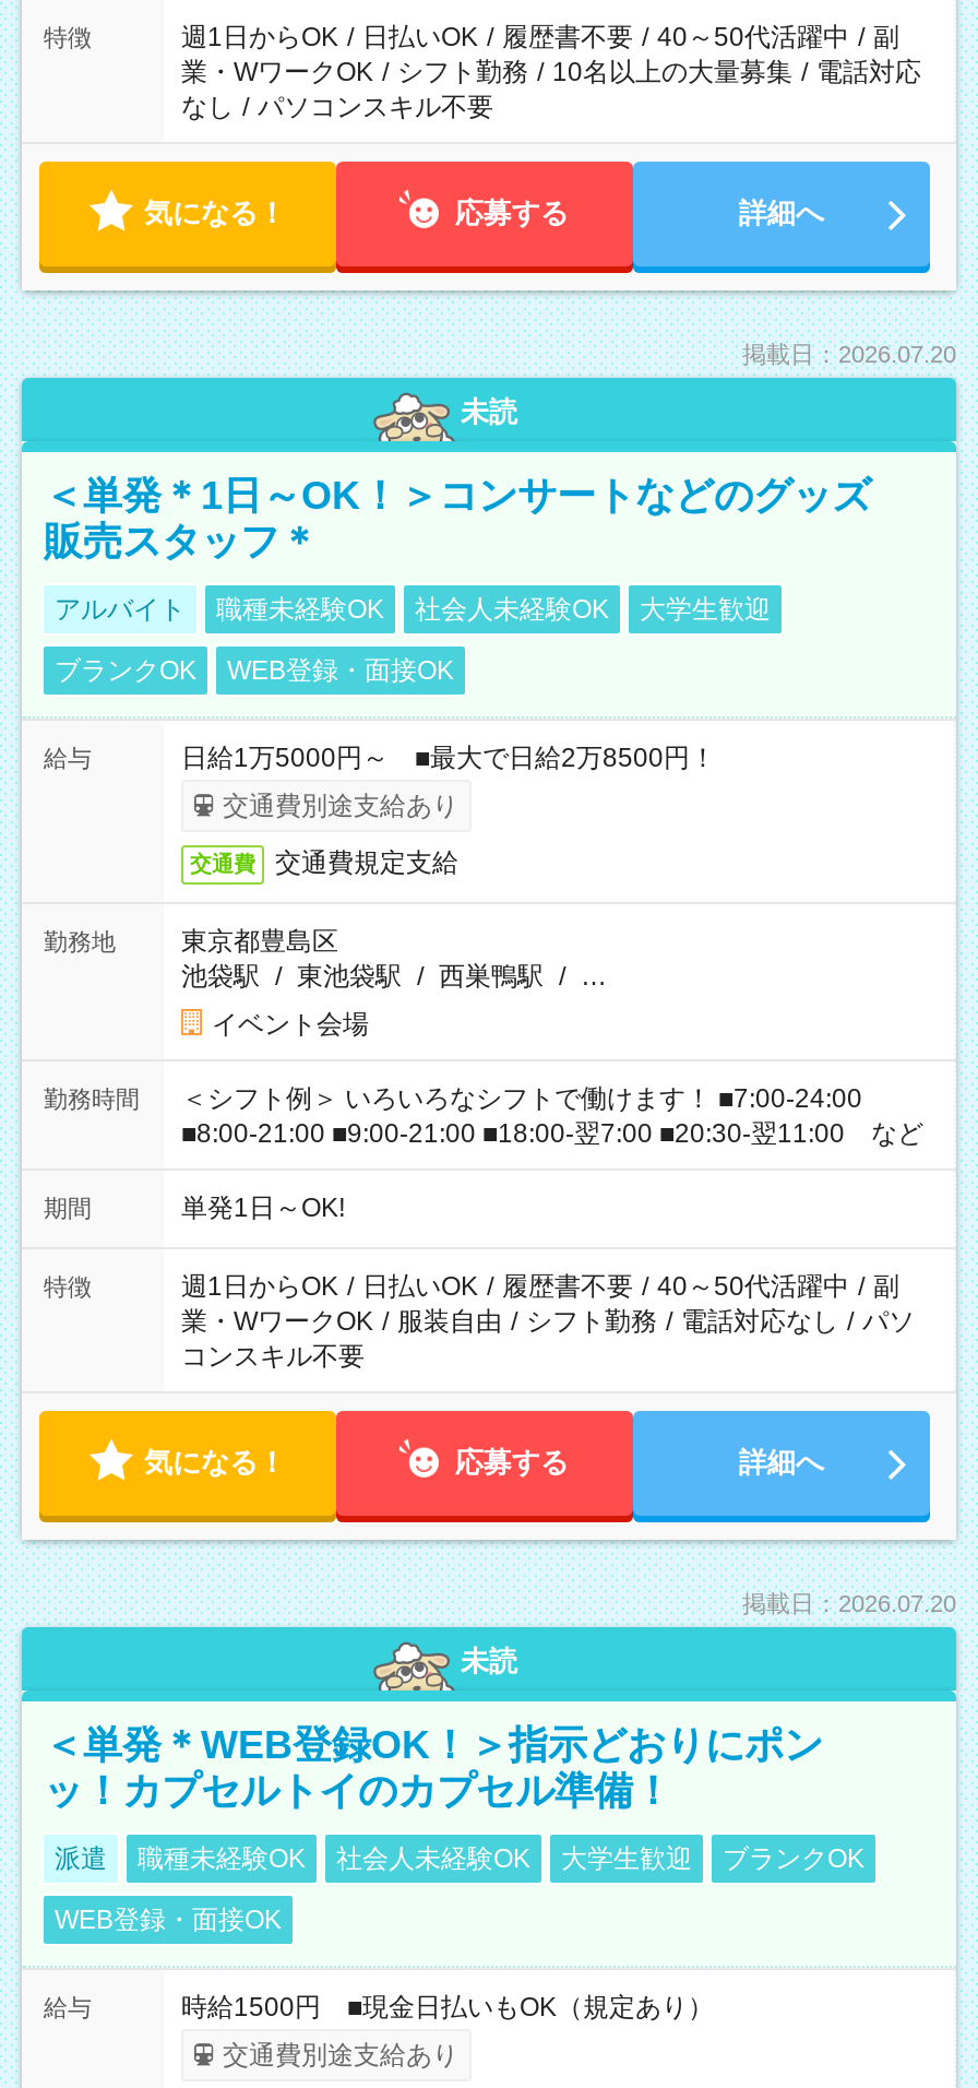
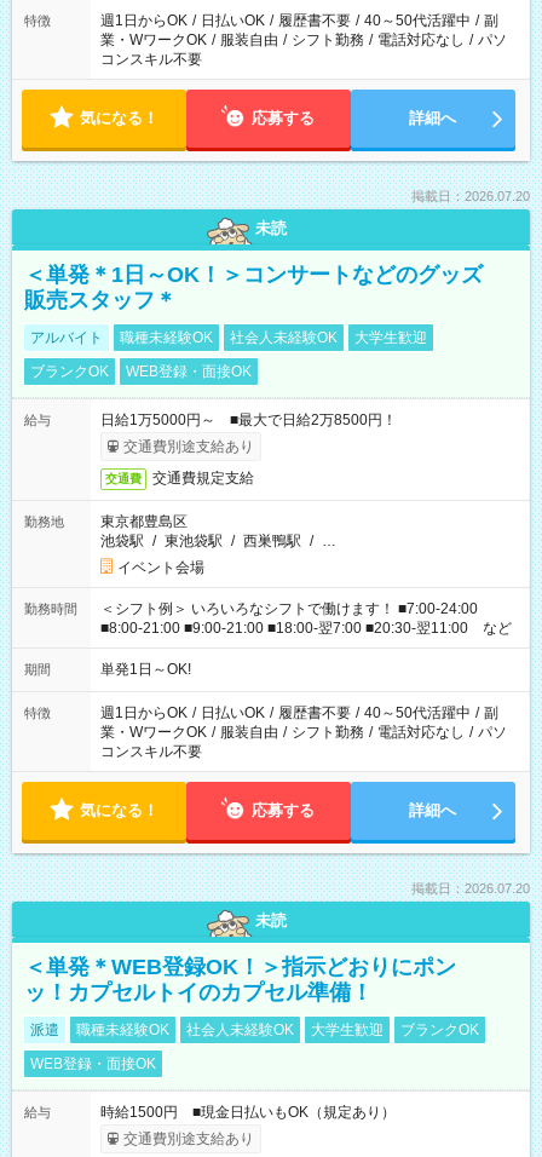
- 業・WワークOK / シフト勤務 / 10名以上の大量募集 / 電話対応
- なし / パソコンスキル不要
+ 業・WワークOK / 服装自由 / シフト勤務 / 電話対応なし / パソ
+ コンスキル不要
